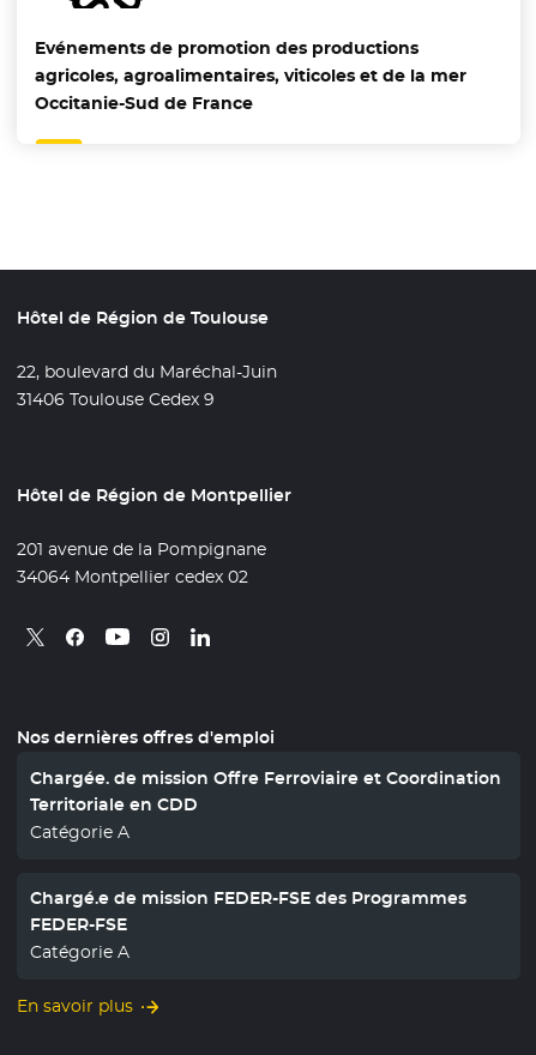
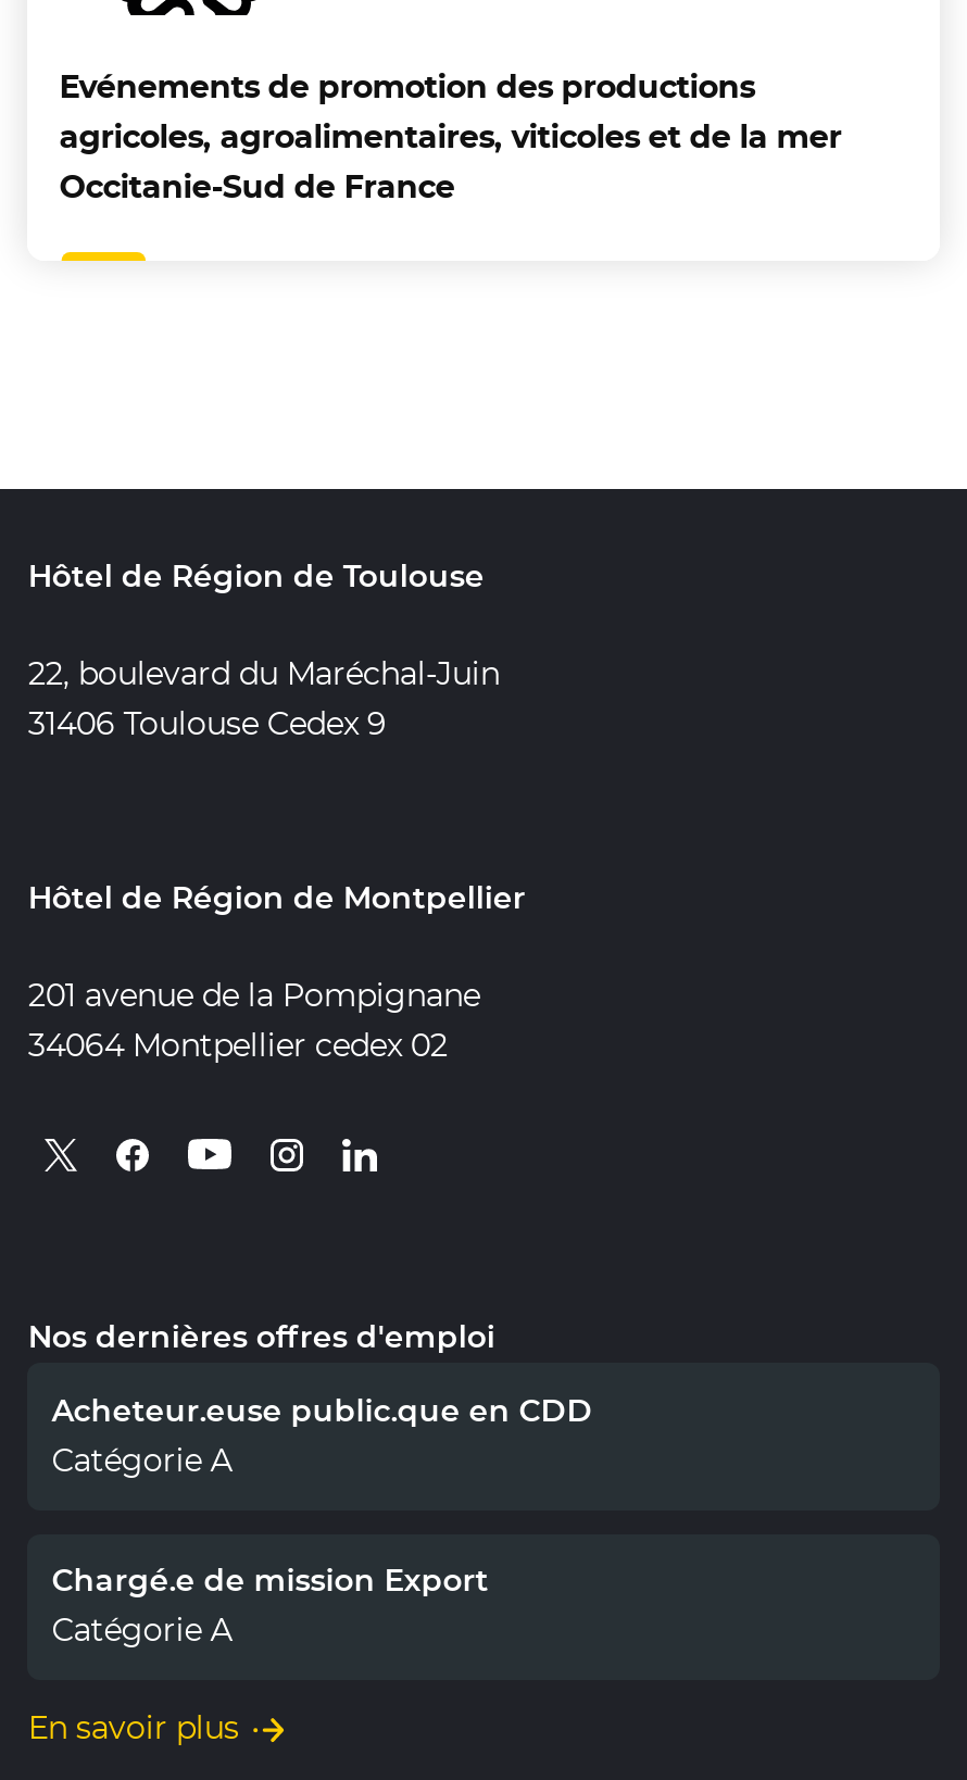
- Chargée. de mission Offre Ferroviaire et Coordination
- Territoriale en CDD
+ Acheteur.euse public.que en CDD

- Chargé.e de mission FEDER-FSE des Programmes
- FEDER-FSE
+ Chargé.e de mission Export
